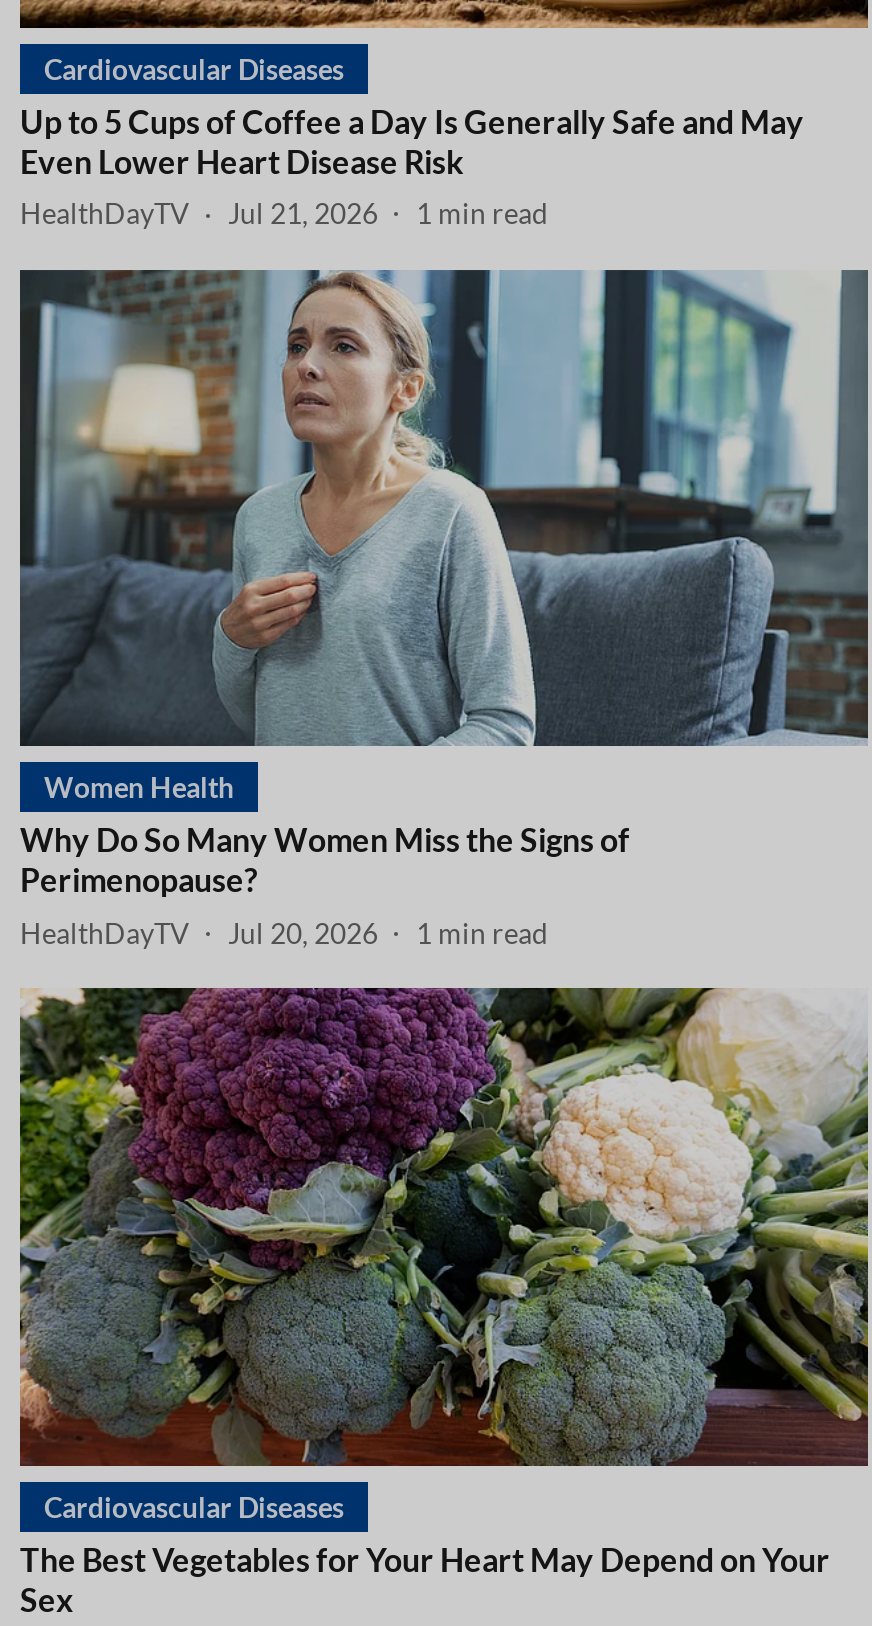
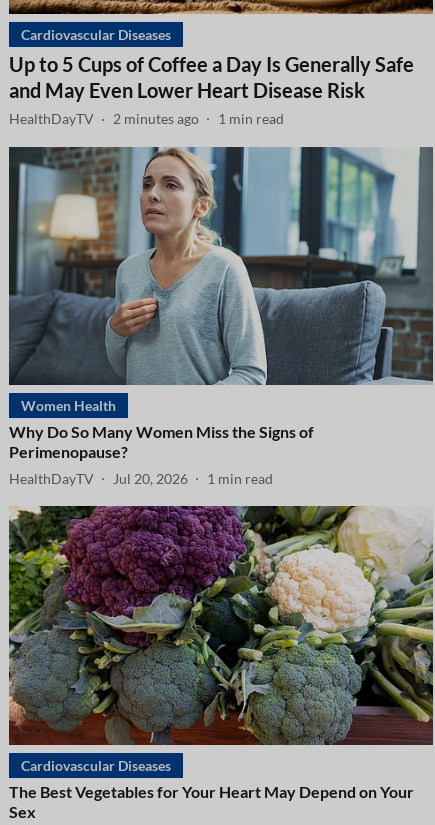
- HealthDayTV Jul 21, 2026 1 min read
+ HealthDayTV 2 minutes ago 1 min read
